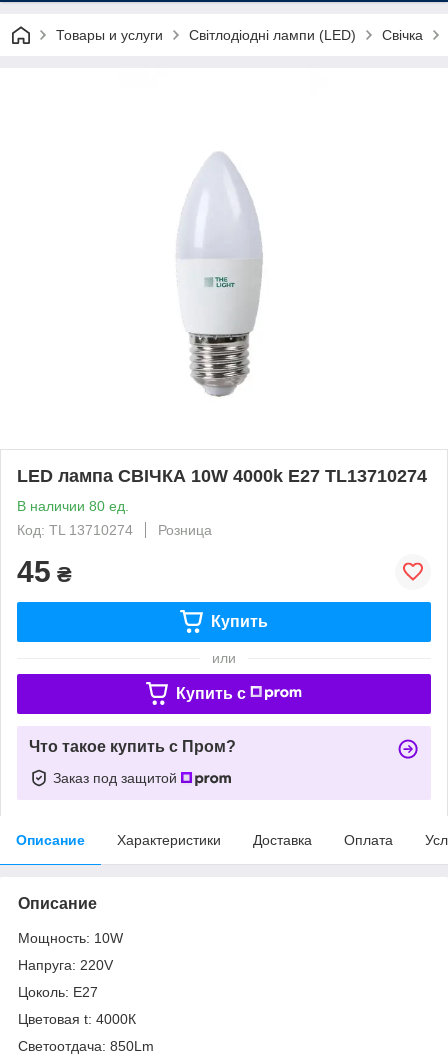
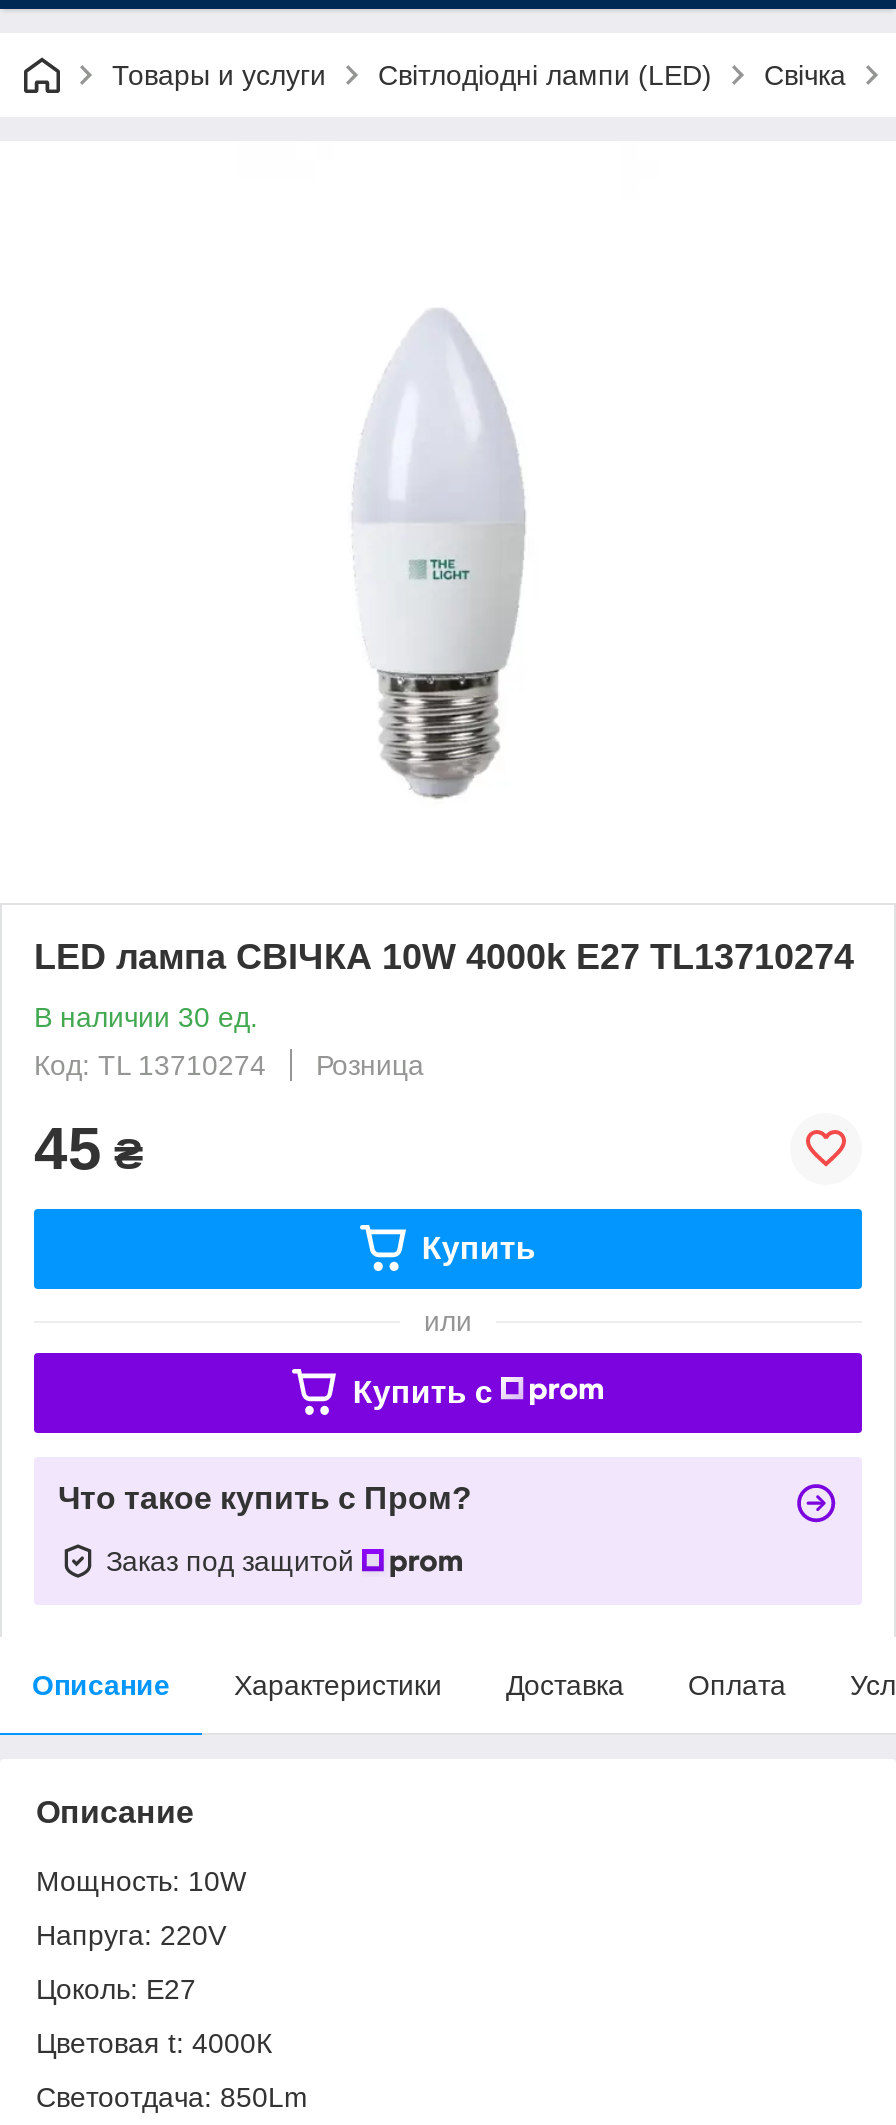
- В наличии 80 ед.
+ В наличии 30 ед.
